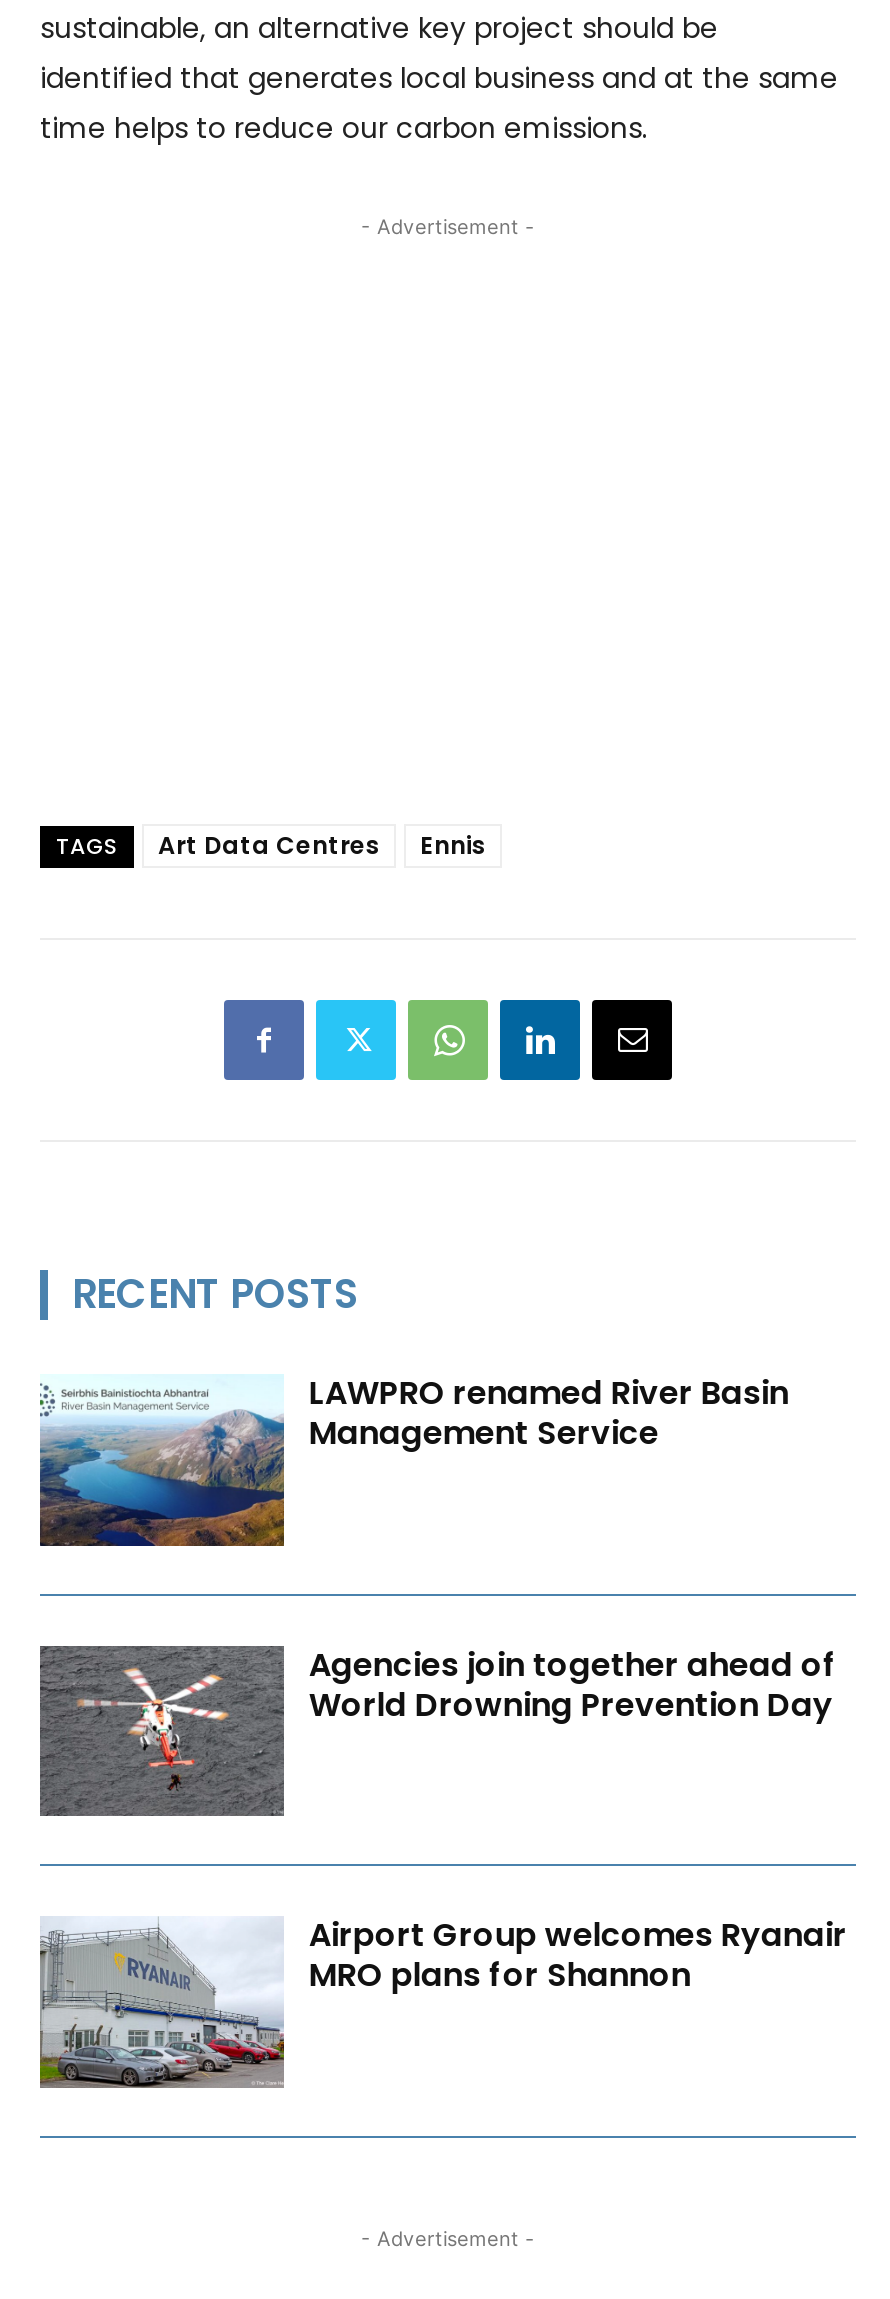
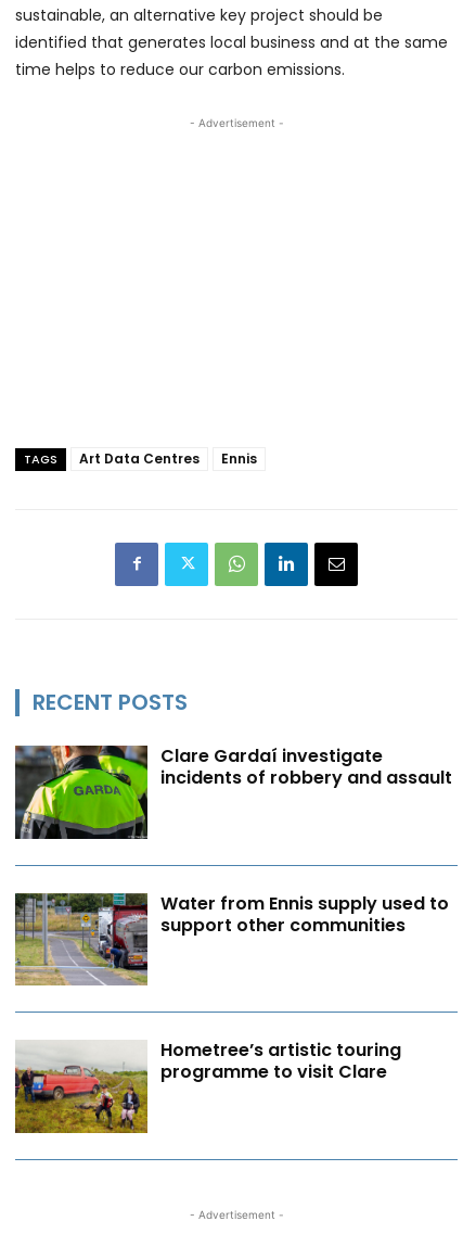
- [image]
- LAWPRO renamed River Basin
- Management Service
+ [image]
+ Clare Gardaí investigate
+ incidents of robbery and assault

- [image]
- Agencies join together ahead of
- World Drowning Prevention Day
+ [image]
+ Water from Ennis supply used to
+ support other communities

- [image]
- Airport Group welcomes Ryanair
- MRO plans for Shannon
+ [image]
+ Hometree’s artistic touring
+ programme to visit Clare
